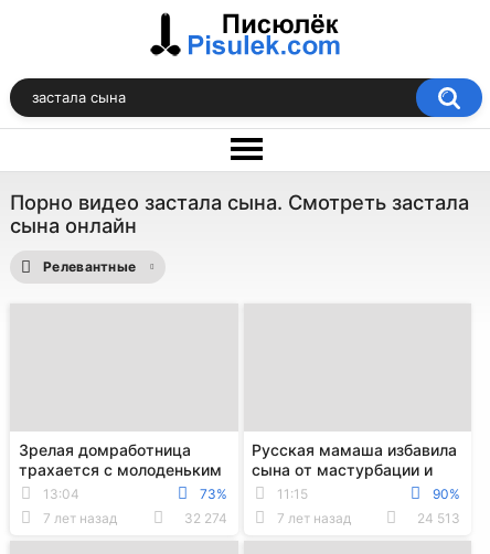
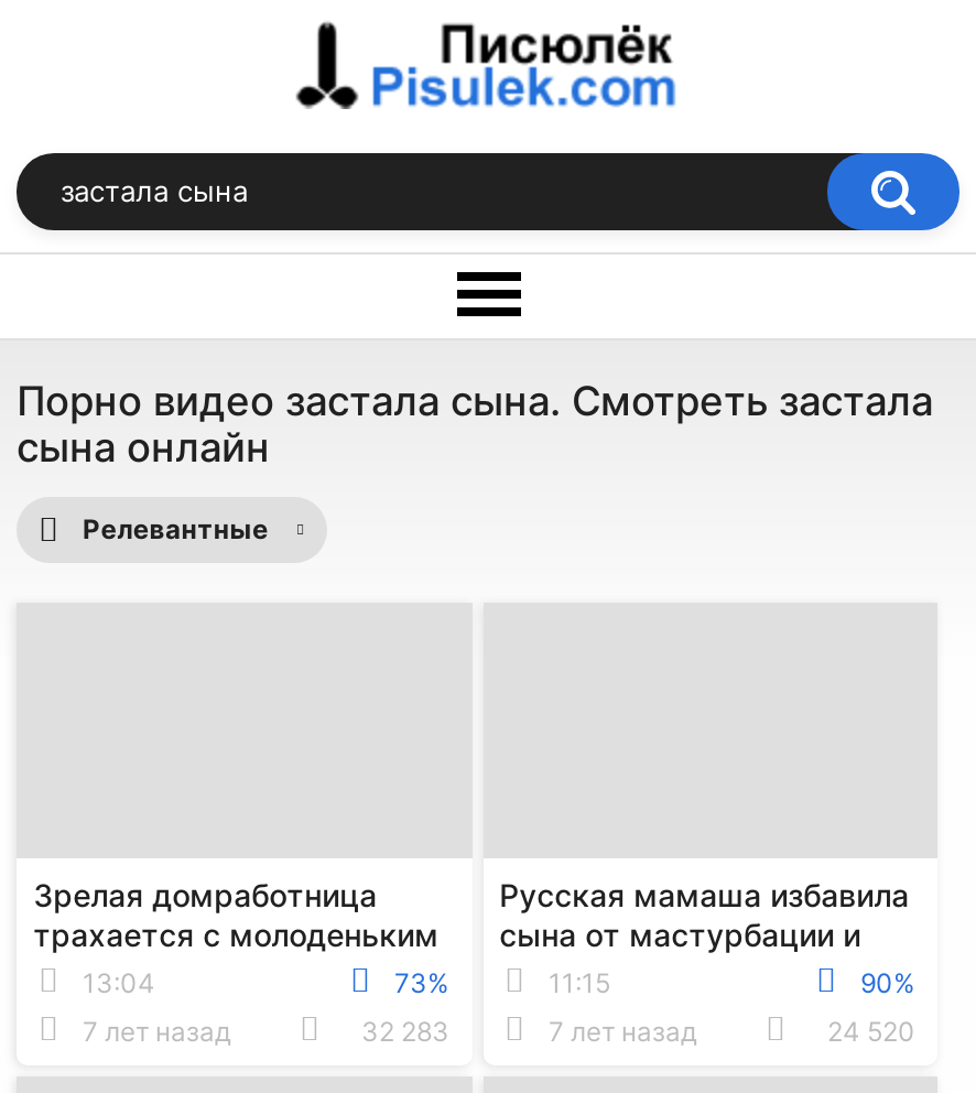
- 32 274
+ 32 283

- 24 513
+ 24 520
